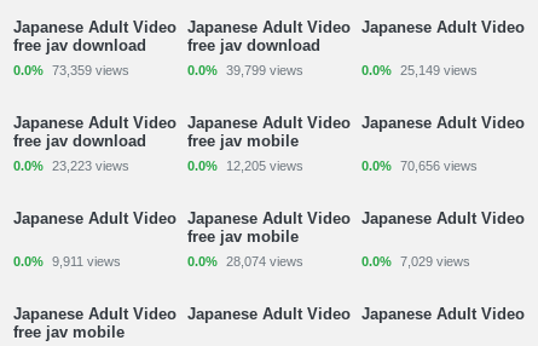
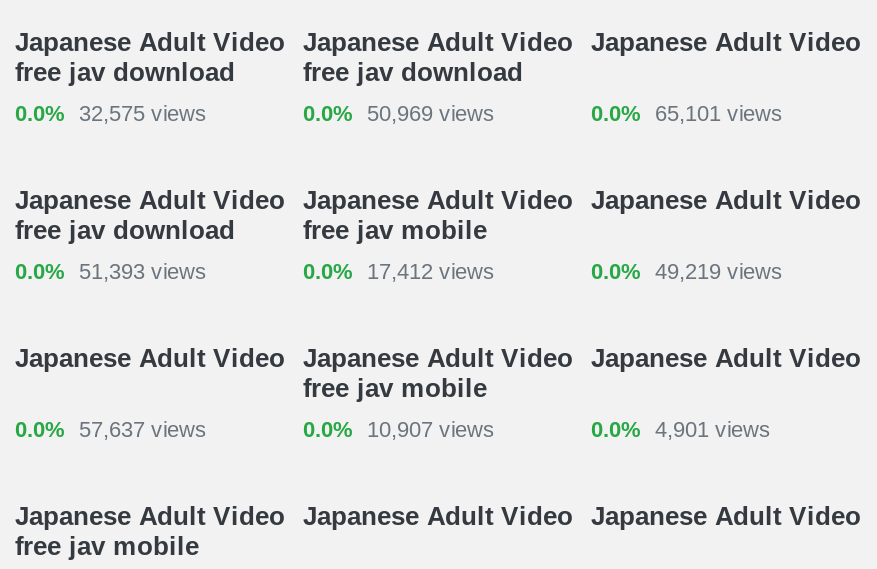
- 0.0% 73,359 views
+ 0.0% 32,575 views

- 0.0% 39,799 views
+ 0.0% 50,969 views

- 0.0% 25,149 views
+ 0.0% 65,101 views

- 0.0% 23,223 views
+ 0.0% 51,393 views

- 0.0% 12,205 views
+ 0.0% 17,412 views

- 0.0% 70,656 views
+ 0.0% 49,219 views

- 0.0% 9,911 views
+ 0.0% 57,637 views

- 0.0% 28,074 views
+ 0.0% 10,907 views

- 0.0% 7,029 views
+ 0.0% 4,901 views
